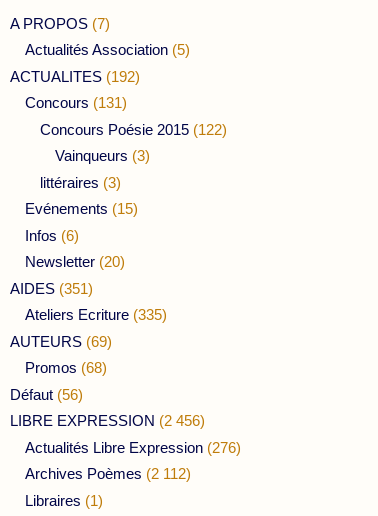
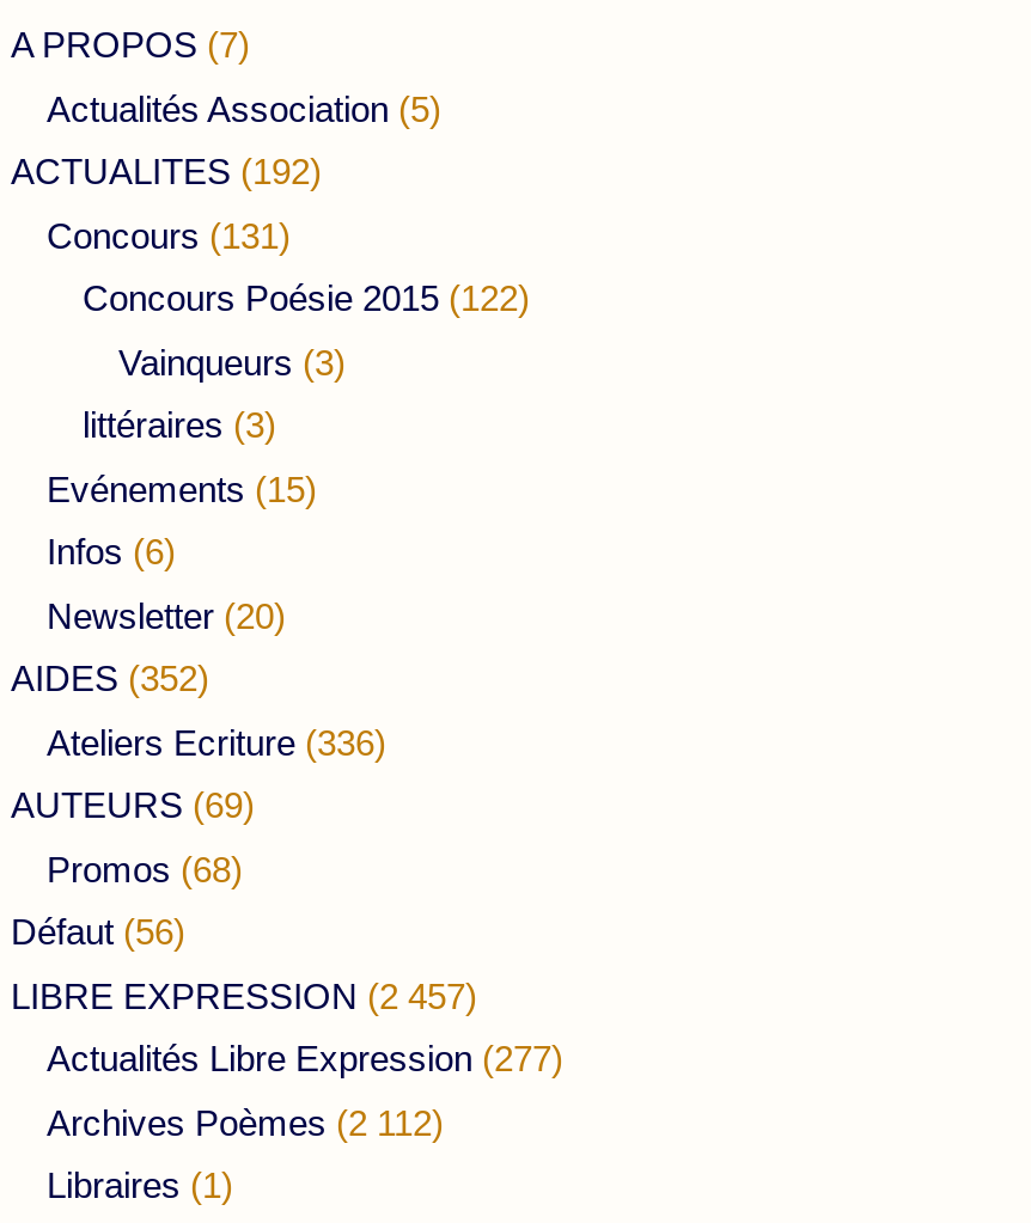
- AIDES (351)
+ AIDES (352)

- Ateliers Ecriture (335)
+ Ateliers Ecriture (336)

- LIBRE EXPRESSION (2 456)
+ LIBRE EXPRESSION (2 457)

- Actualités Libre Expression (276)
+ Actualités Libre Expression (277)
